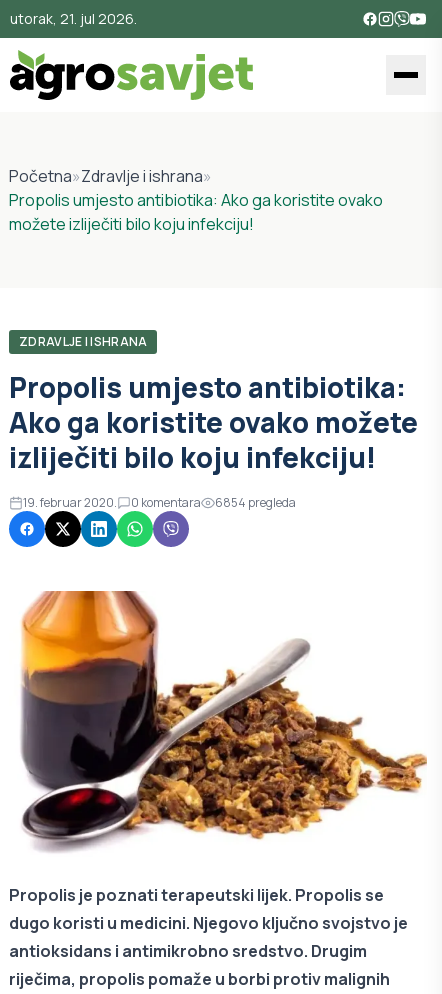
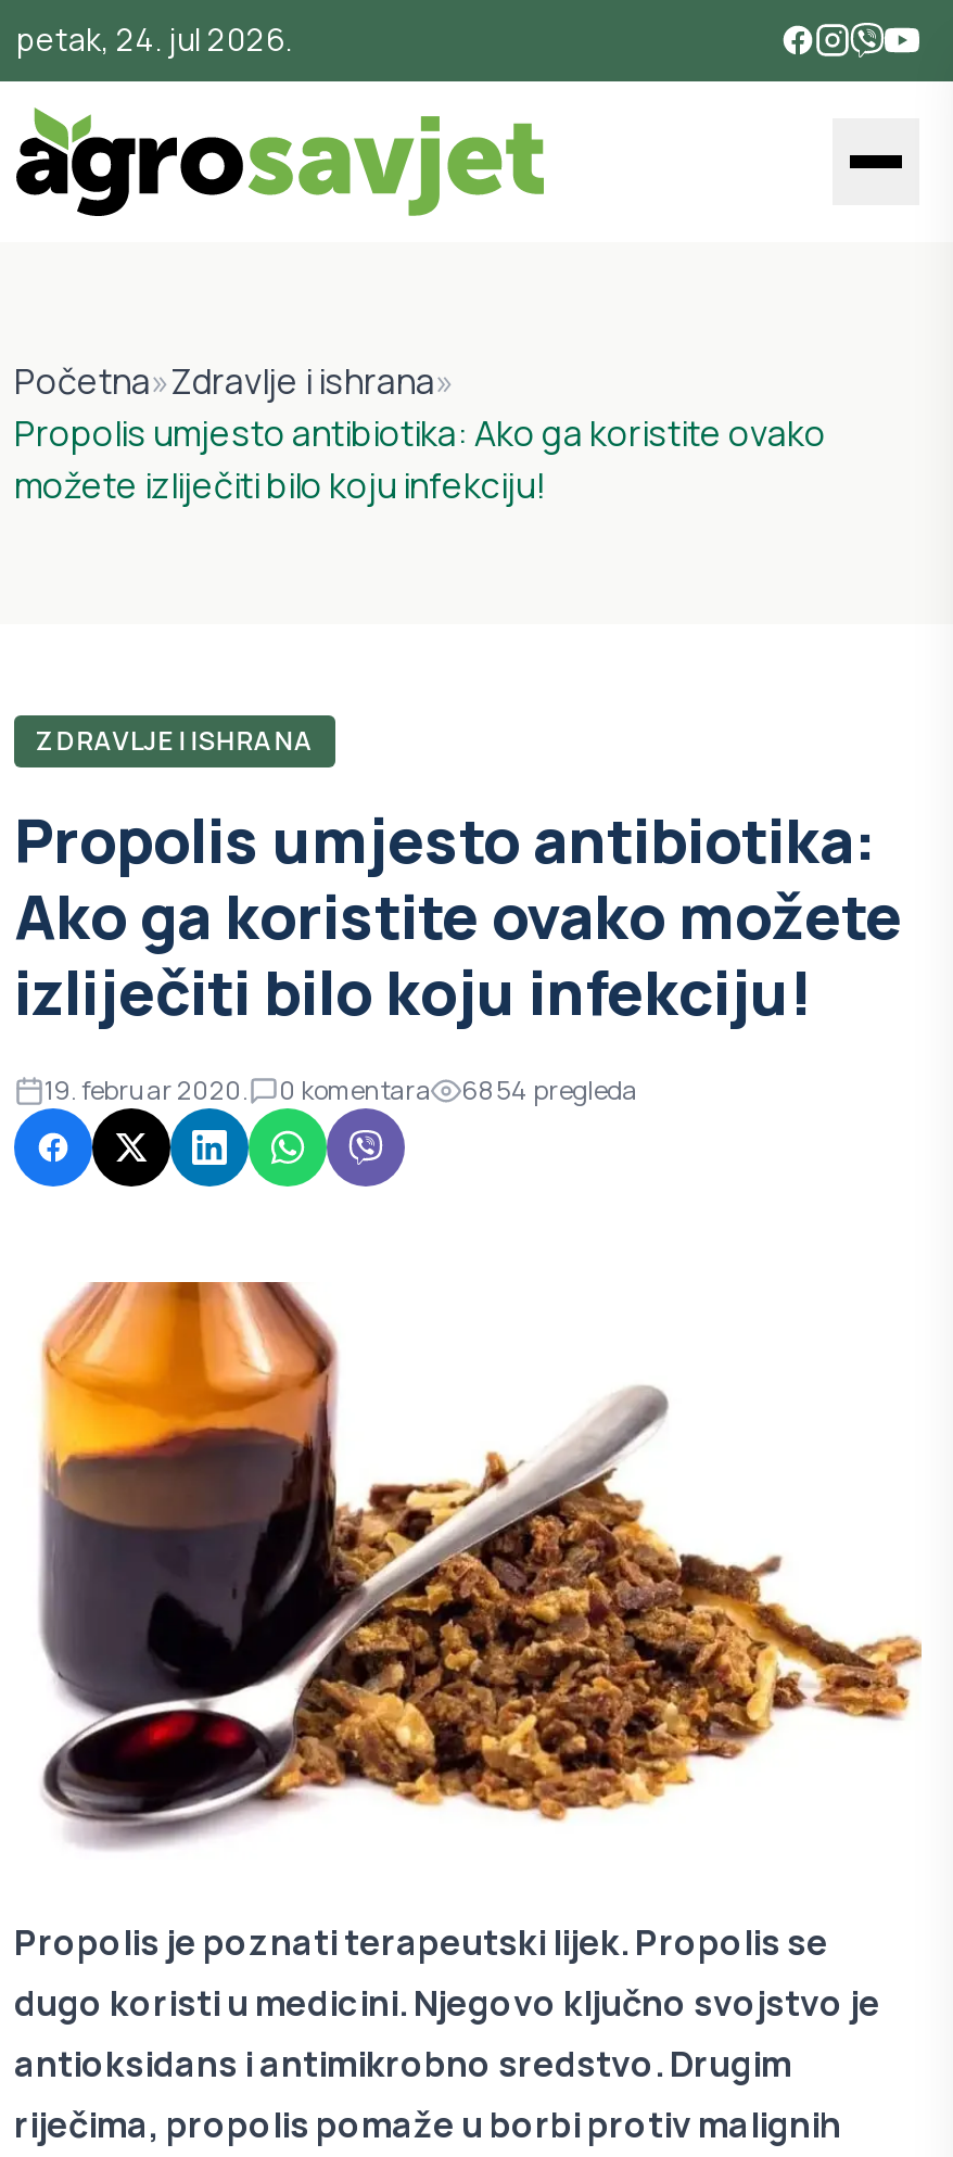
- utorak, 21. jul 2026.
+ petak, 24. jul 2026.
